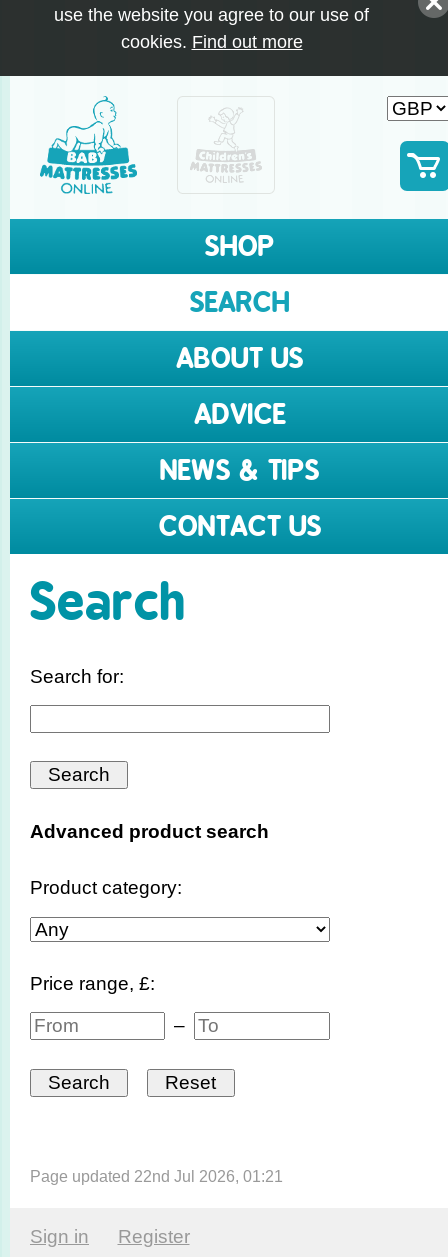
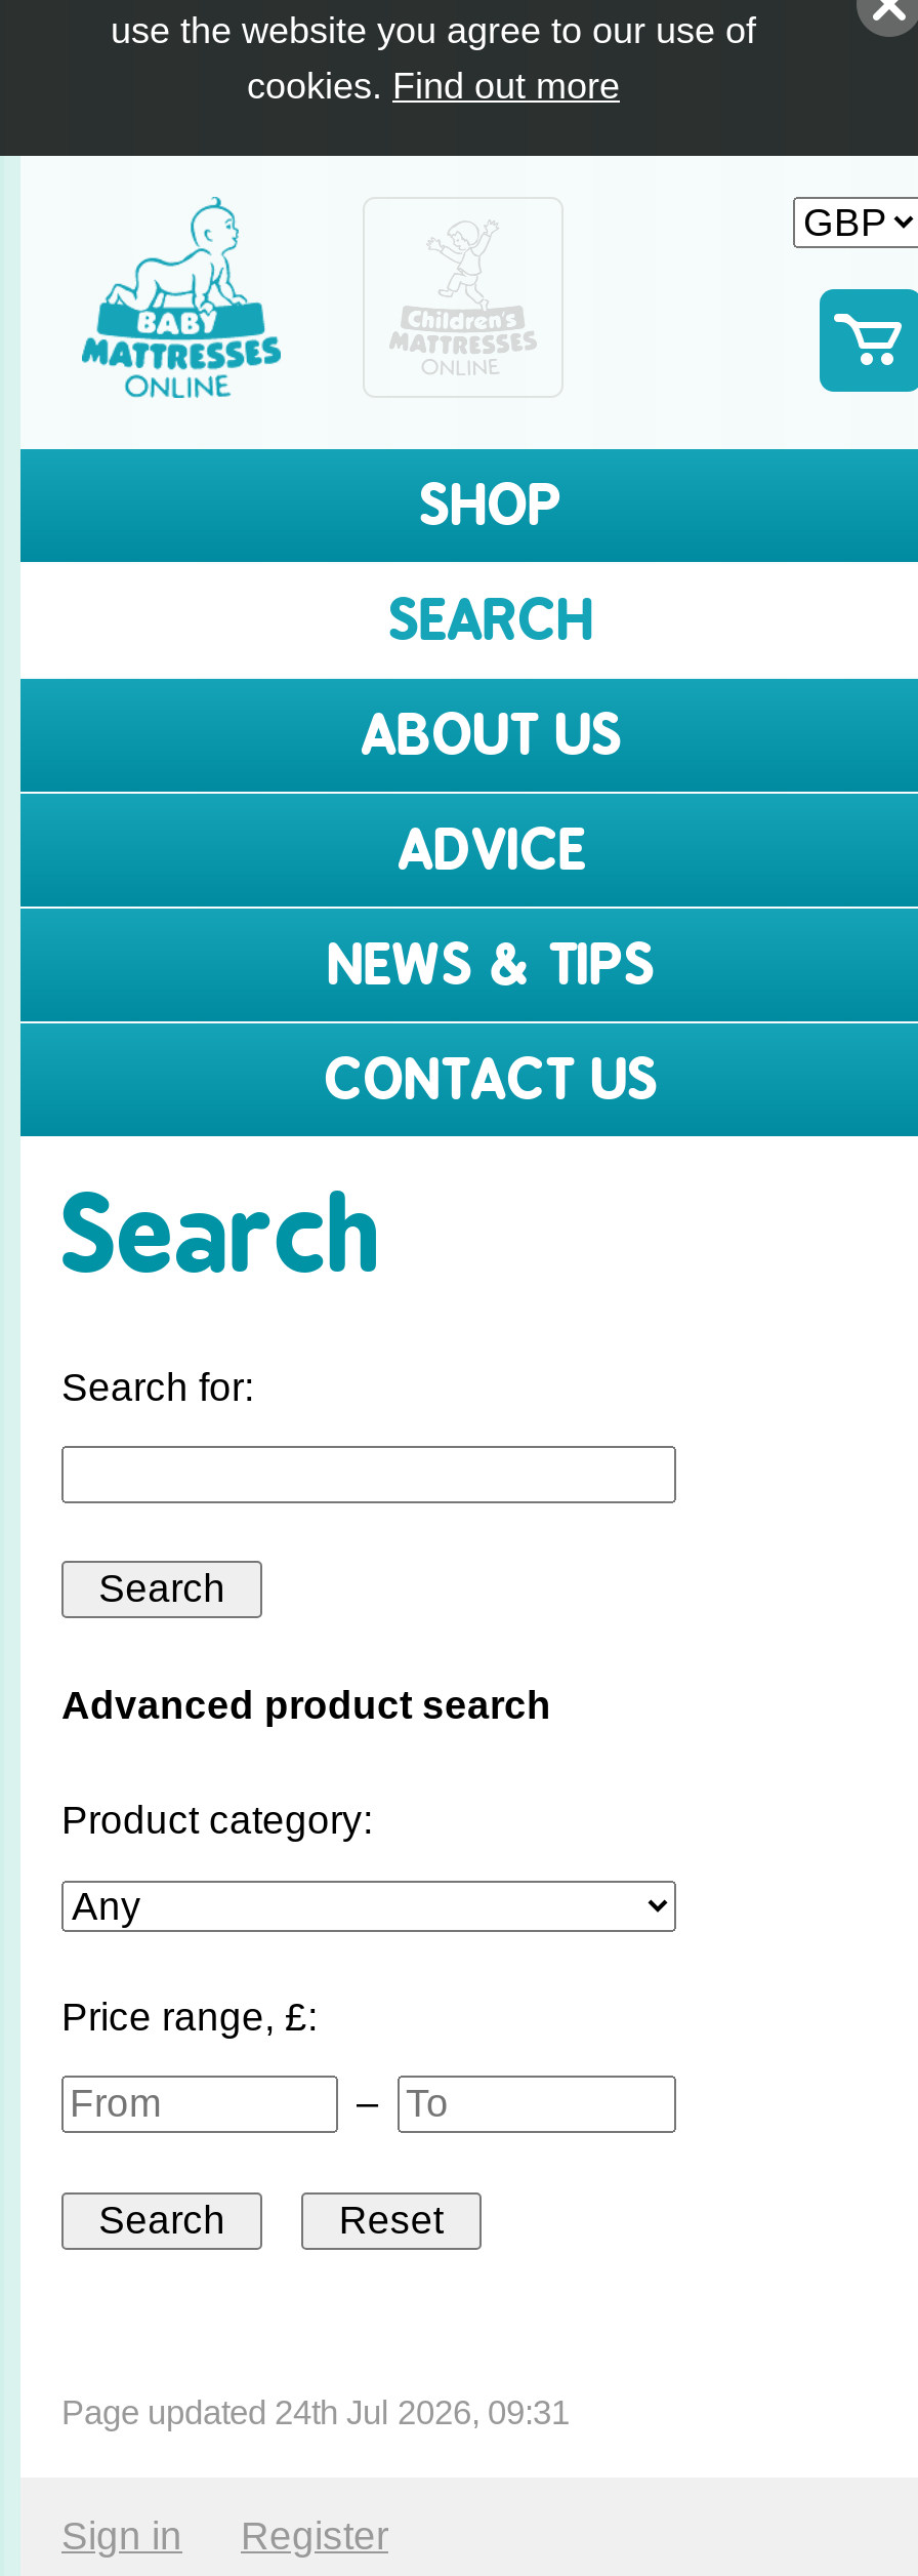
- Page updated 22nd Jul 2026, 01:21
+ Page updated 24th Jul 2026, 09:31
